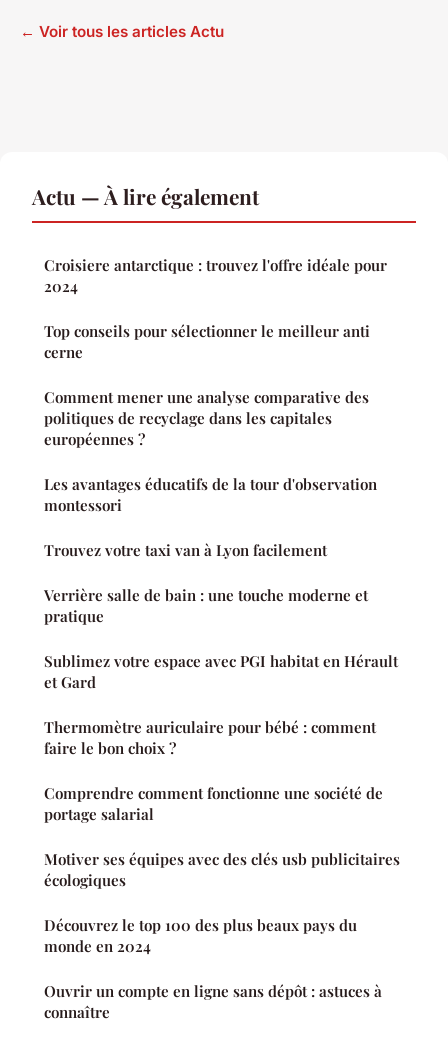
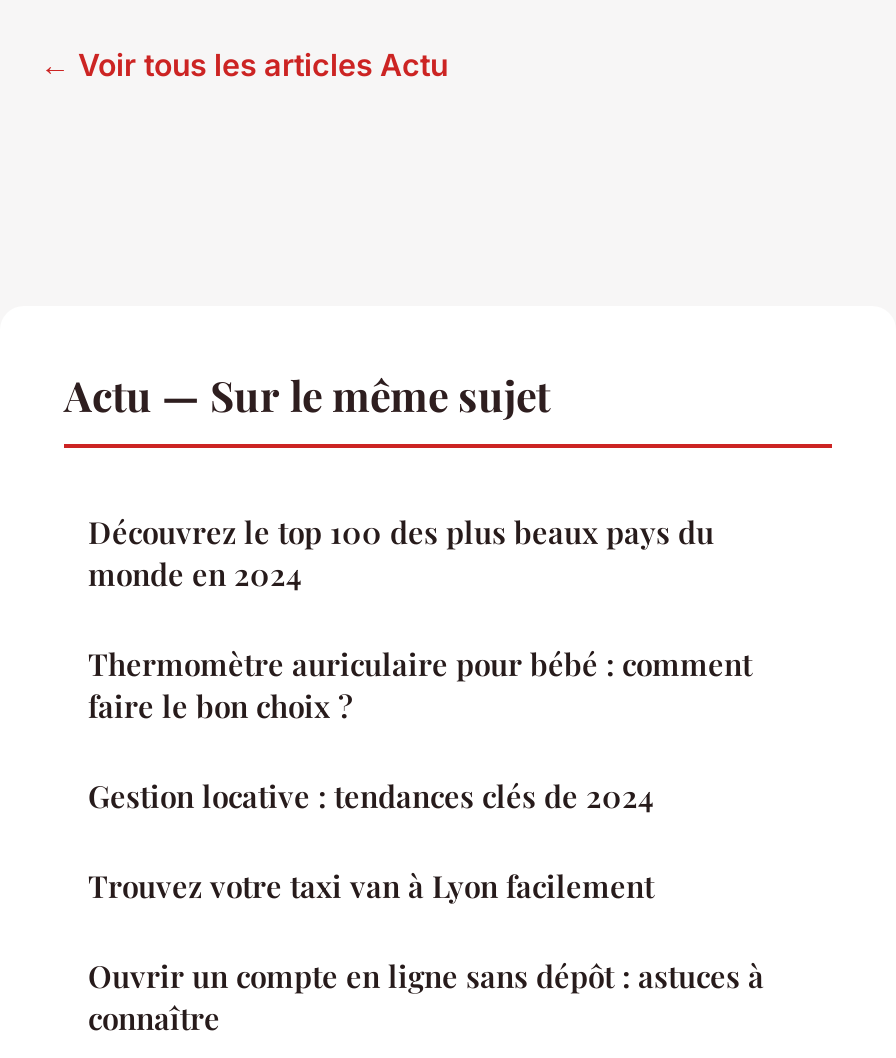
- Actu — À lire également
- Croisiere antarctique : trouvez l'offre idéale pour
- 2024
- Top conseils pour sélectionner le meilleur anti
- cerne
- Comment mener une analyse comparative des
- politiques de recyclage dans les capitales
- européennes ?
- Les avantages éducatifs de la tour d'observation
- montessori
- Verrière salle de bain : une touche moderne et
- pratique
- Sublimez votre espace avec PGI habitat en Hérault
- et Gard
+ Actu — Sur le même sujet

moved down: Trouvez votre taxi van à Lyon facilement

- Comprendre comment fonctionne une société de
- portage salarial
- Motiver ses équipes avec des clés usb publicitaires
- écologiques
+ Gestion locative : tendances clés de 2024

moved up: Découvrez le top 100 des plus beaux pays du | monde en 2024
